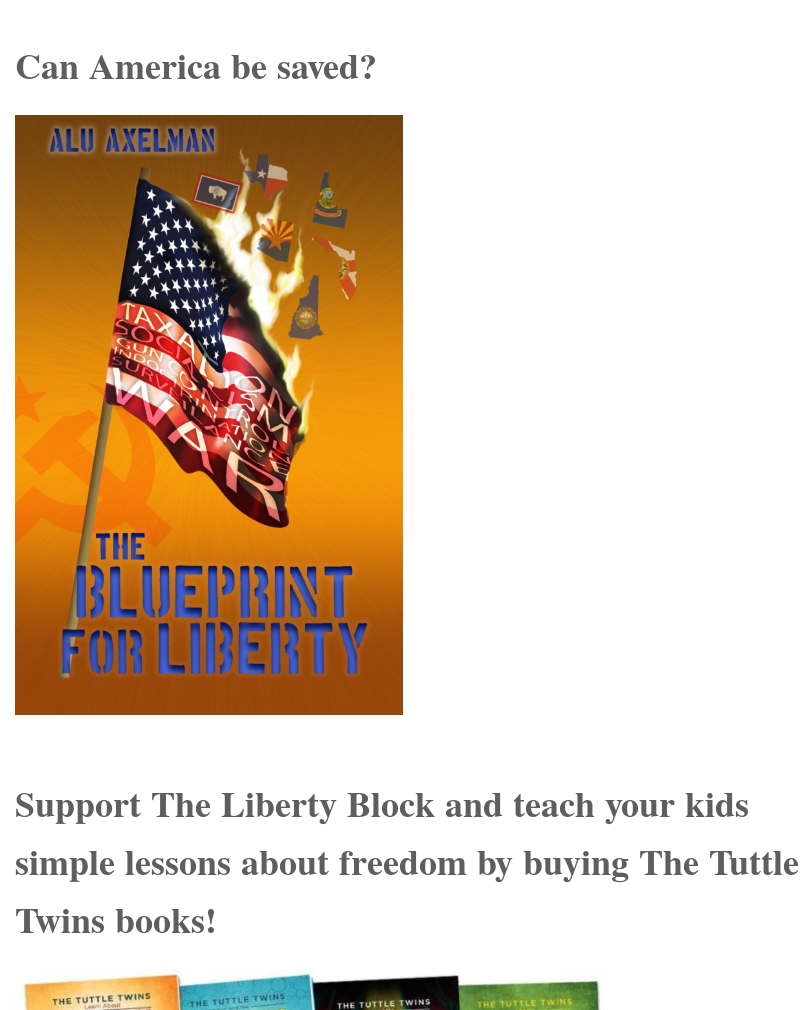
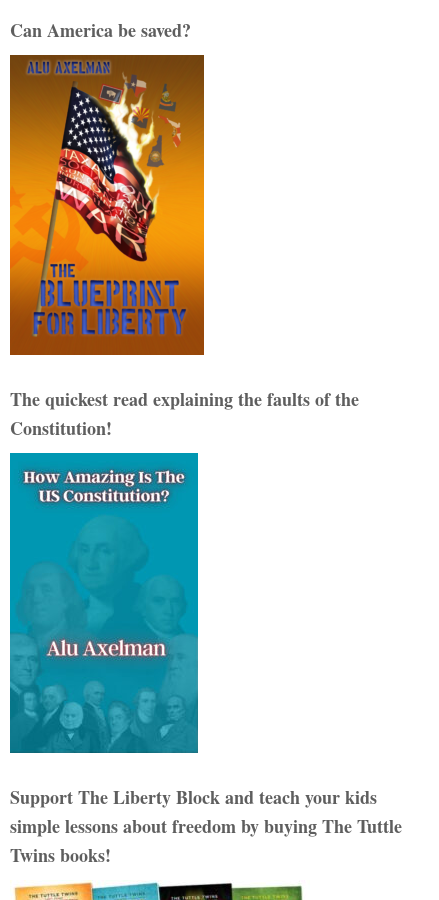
+ [image]

+ The quickest read explaining the faults of the
+ Constitution!
